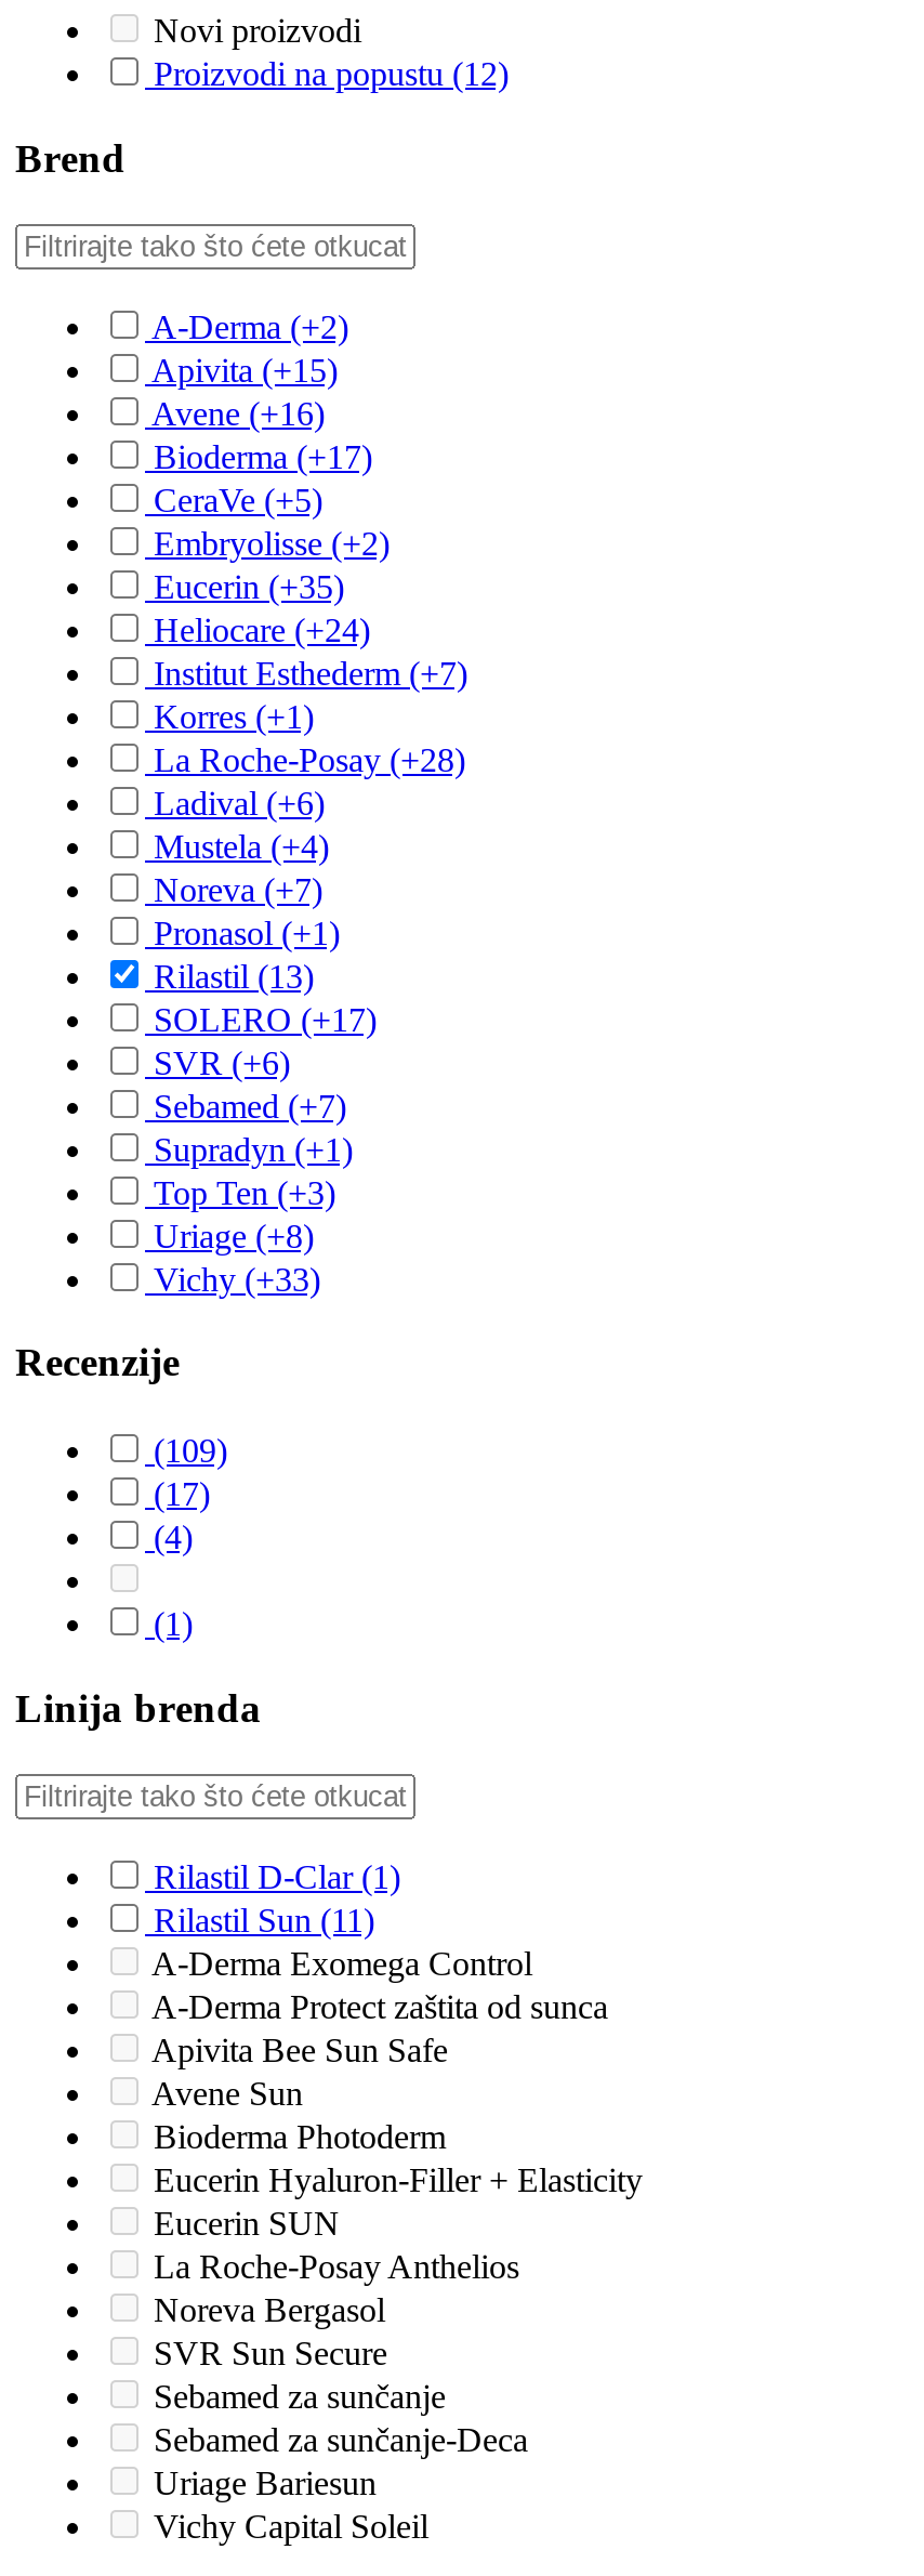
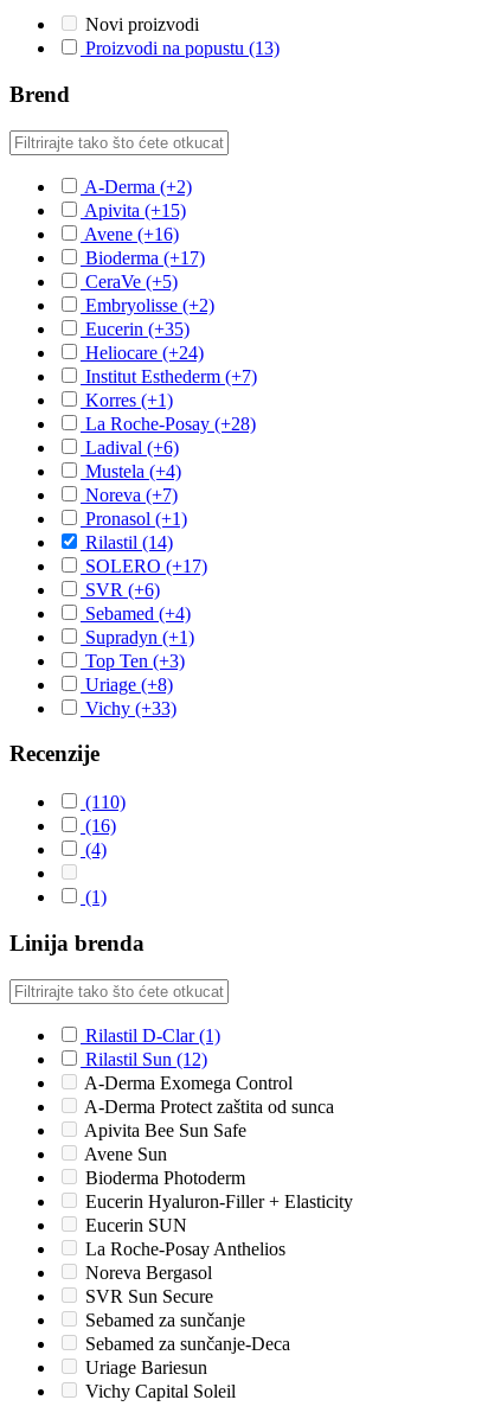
- Proizvodi na popustu (12)
+ Proizvodi na popustu (13)

- Rilastil (13)
+ Rilastil (14)

- Sebamed (+7)
+ Sebamed (+4)

- (109)
+ (110)

- (17)
+ (16)

- Rilastil Sun (11)
+ Rilastil Sun (12)
